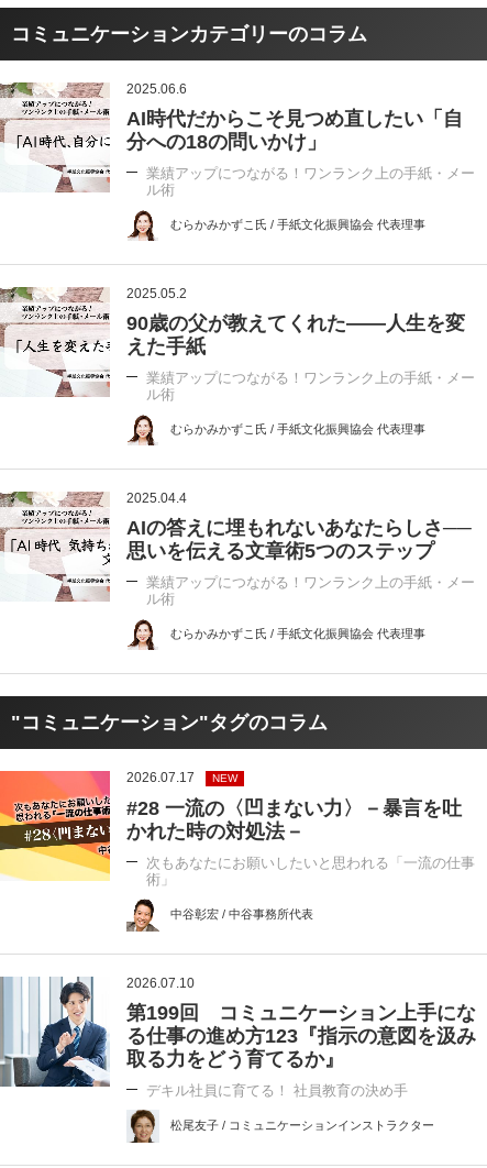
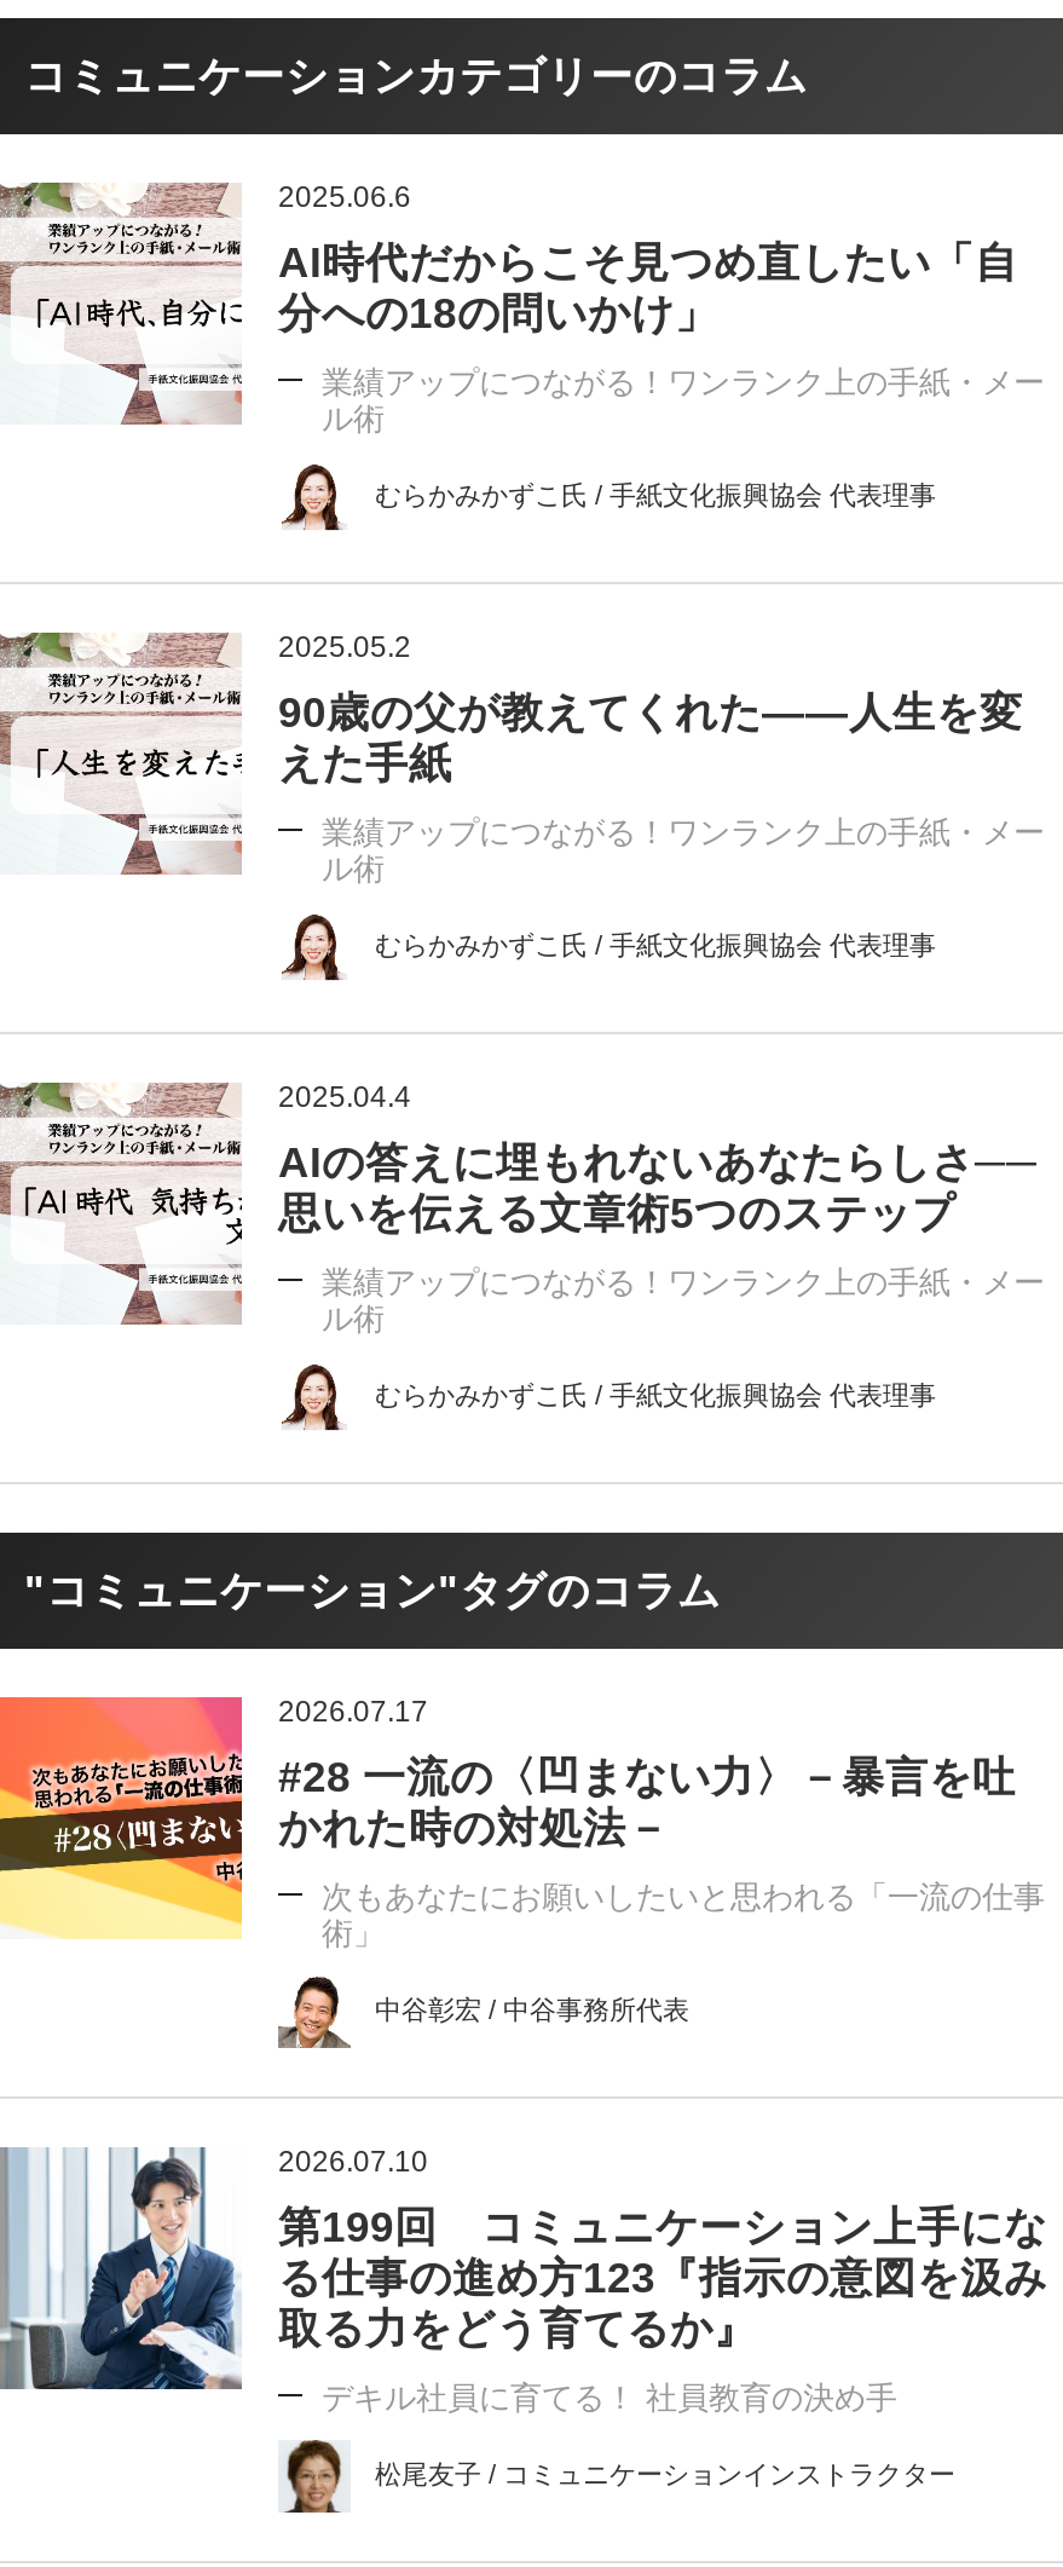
- NEW
